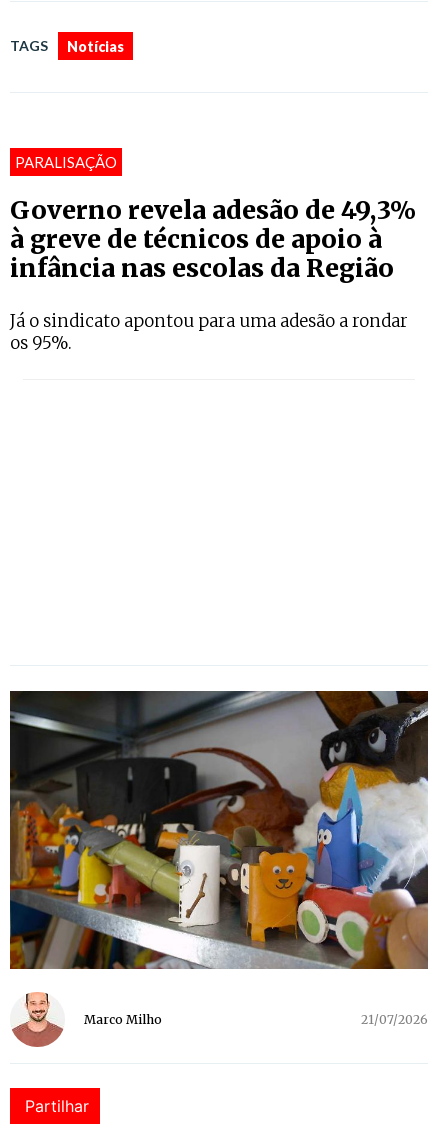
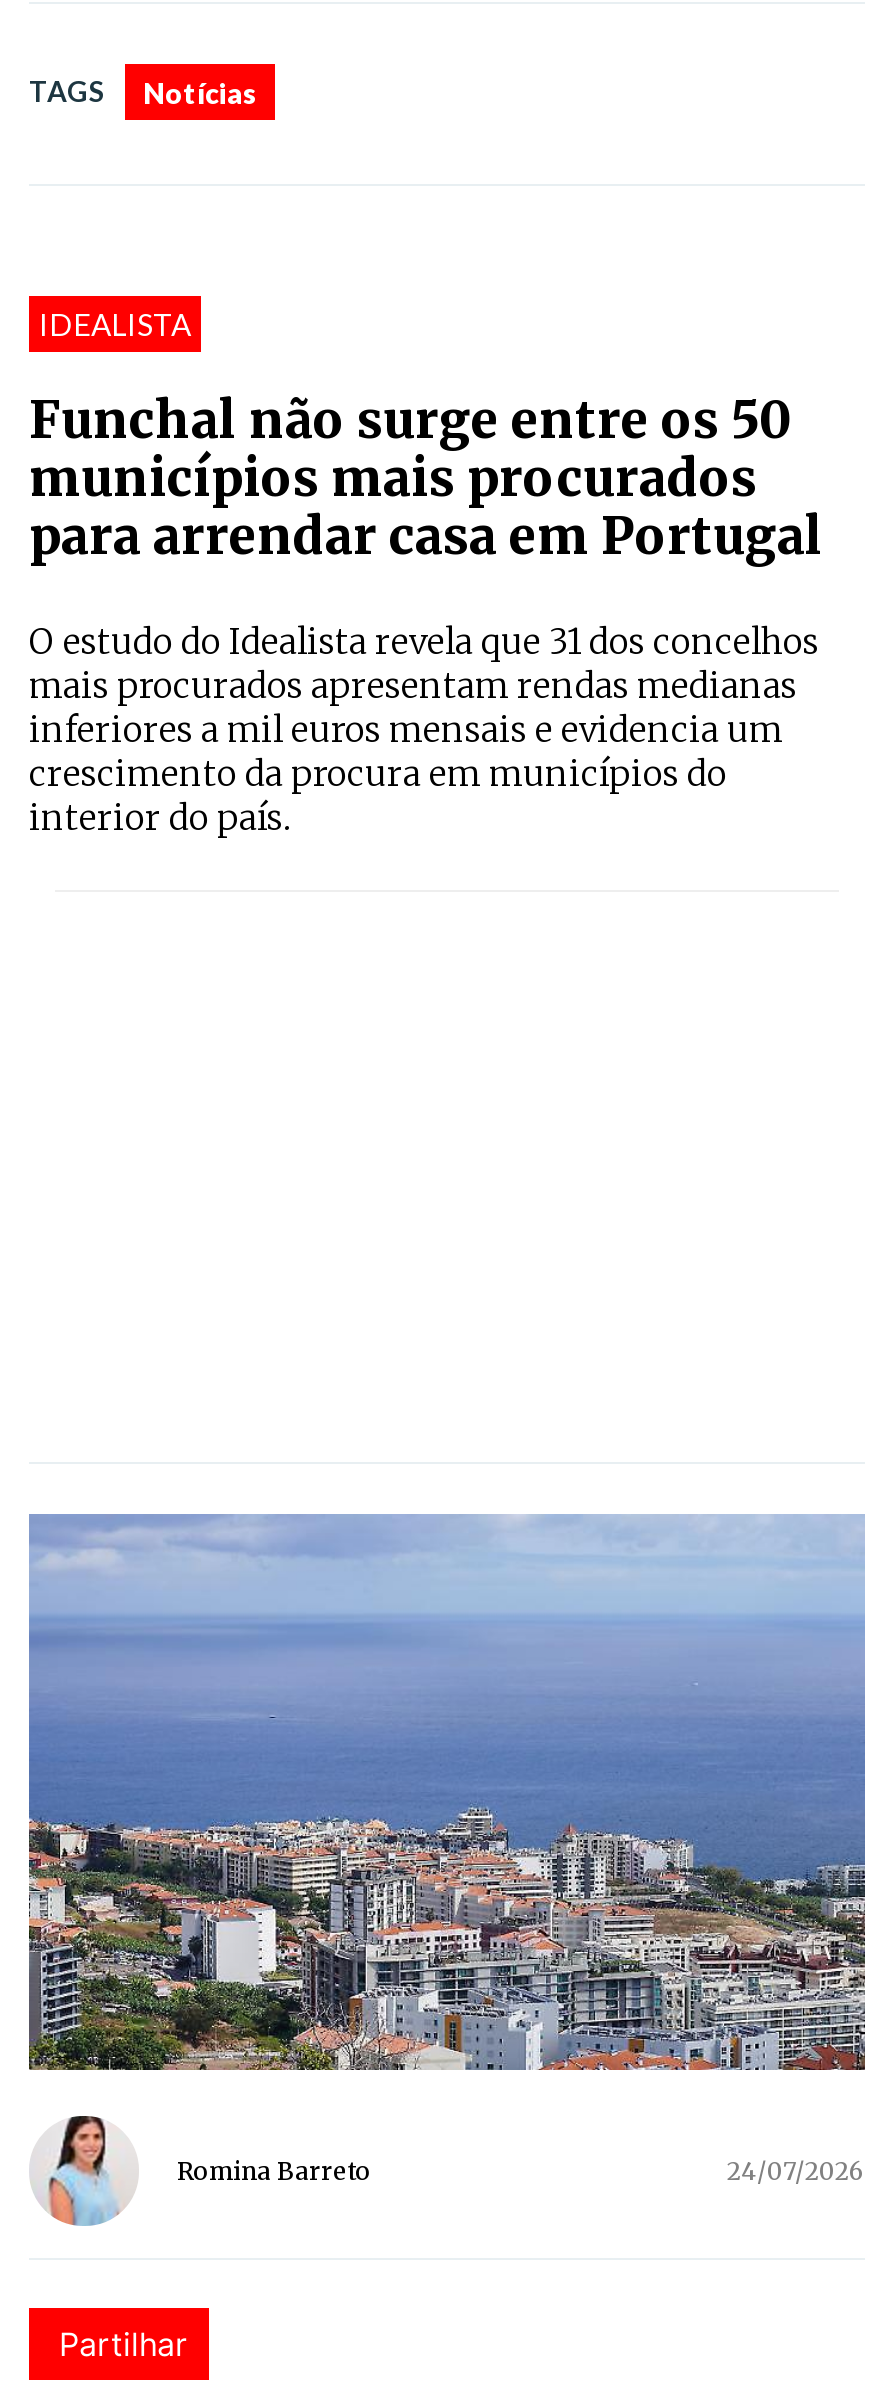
- PARALISAÇÃO
+ IDEALISTA

- Governo revela adesão de 49,3%
- à greve de técnicos de apoio à
- infância nas escolas da Região
+ Funchal não surge entre os 50
+ municípios mais procurados
+ para arrendar casa em Portugal

- Já o sindicato apontou para uma adesão a rondar
- os 95%.
+ O estudo do Idealista revela que 31 dos concelhos
+ mais procurados apresentam rendas medianas
+ inferiores a mil euros mensais e evidencia um
+ crescimento da procura em municípios do
+ interior do país.

- [image]
+ [image]

- [image]
- Marco Milho
- 21/07/2026
+ [image]
+ Romina Barreto
+ 24/07/2026
